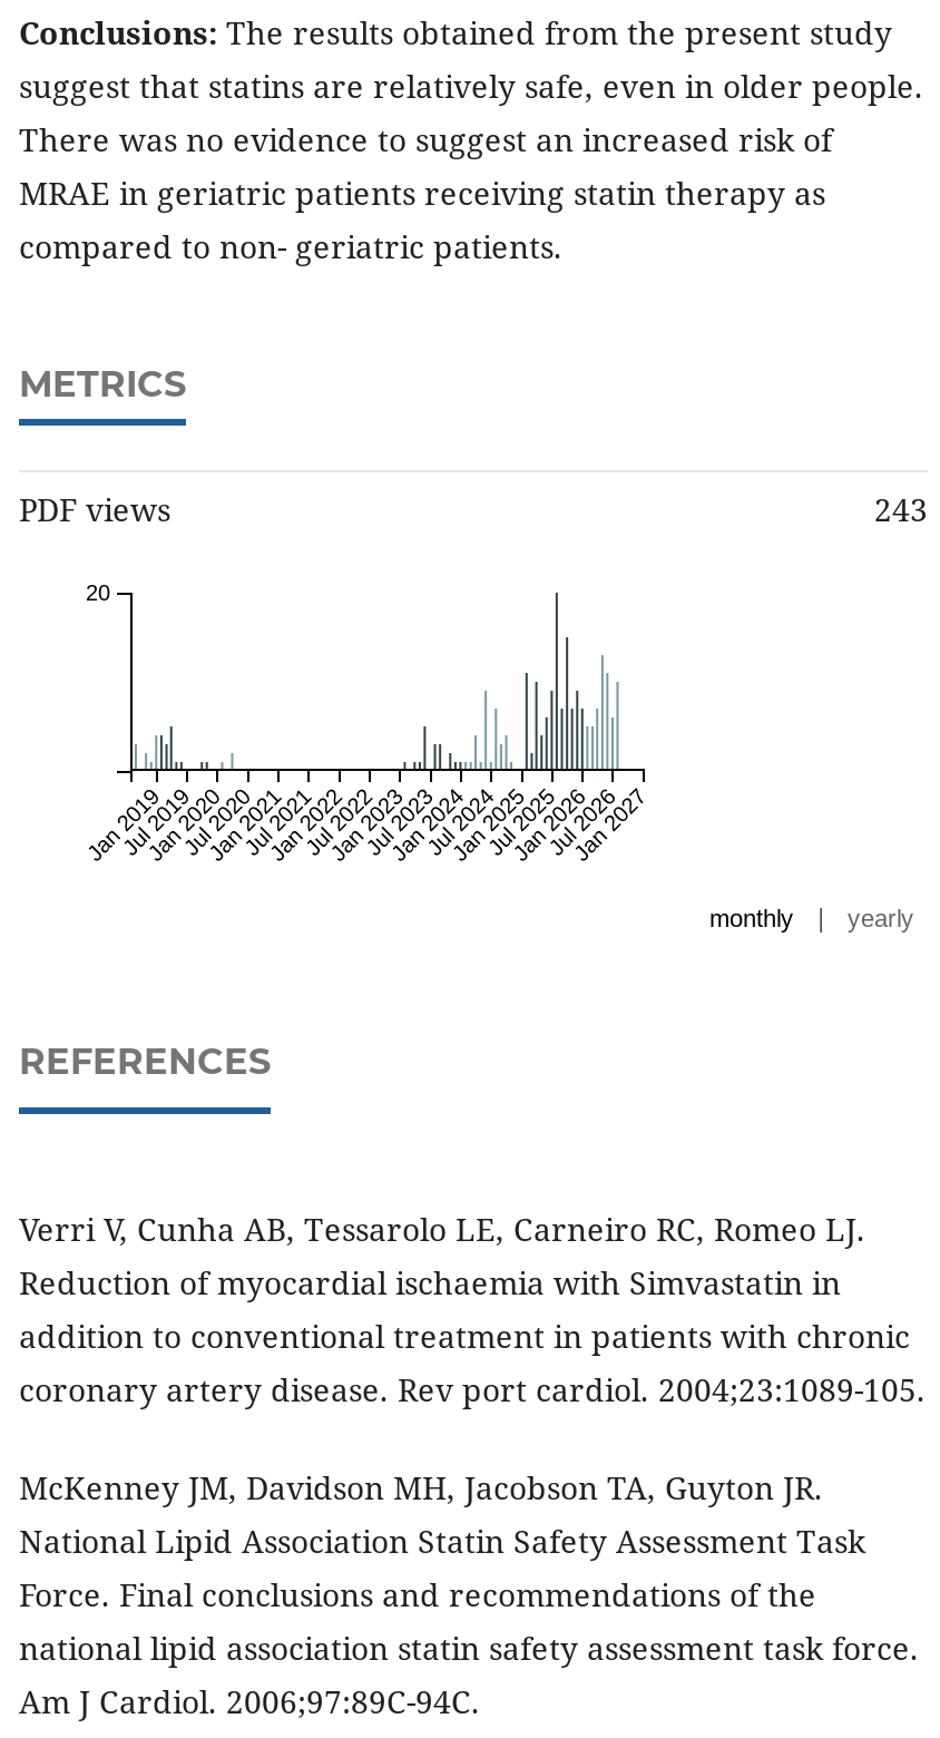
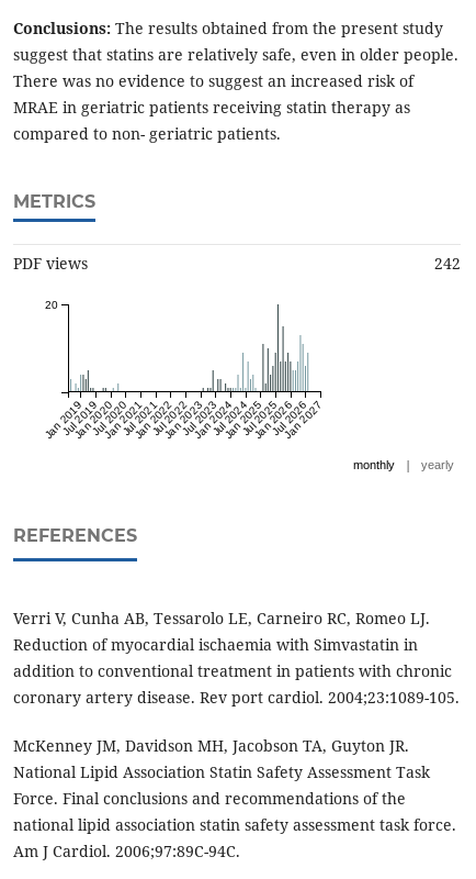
- 243
+ 242
